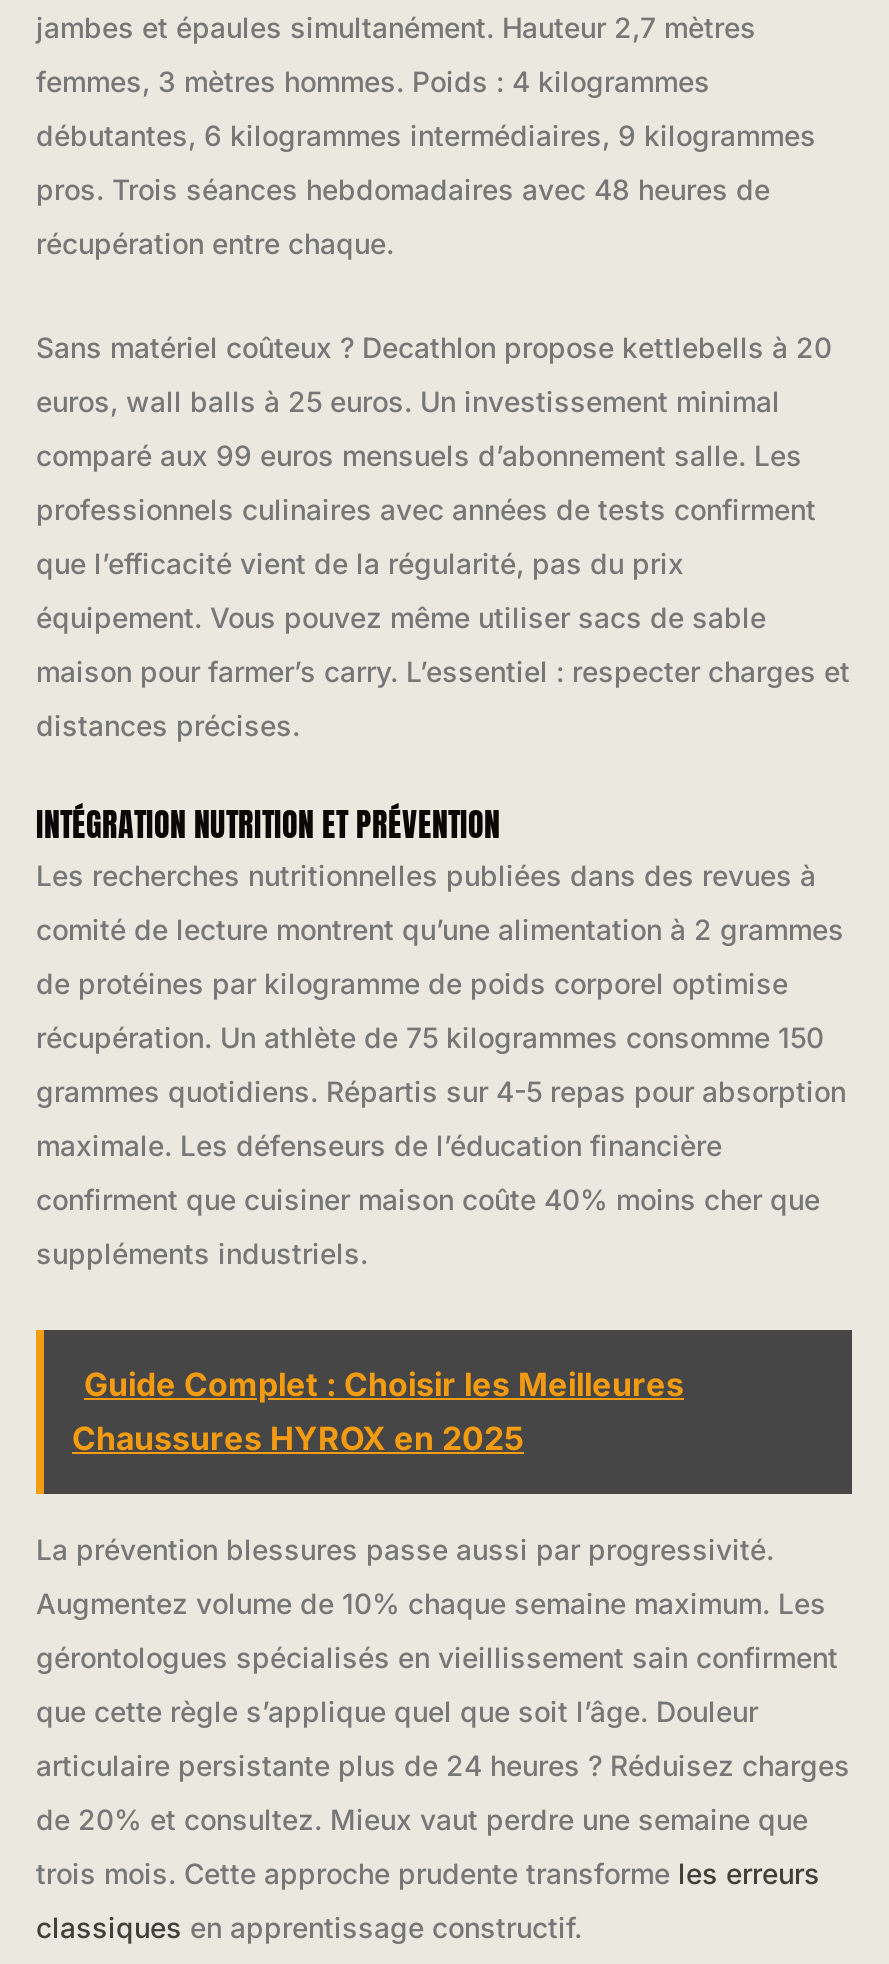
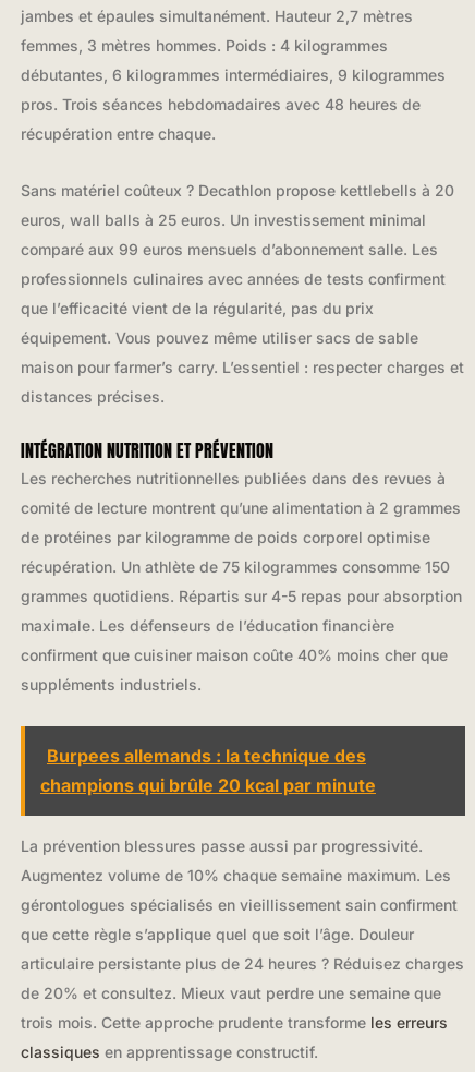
- Guide Complet : Choisir les Meilleures
- Chaussures HYROX en 2025
+ Burpees allemands : la technique des
+ champions qui brûle 20 kcal par minute
